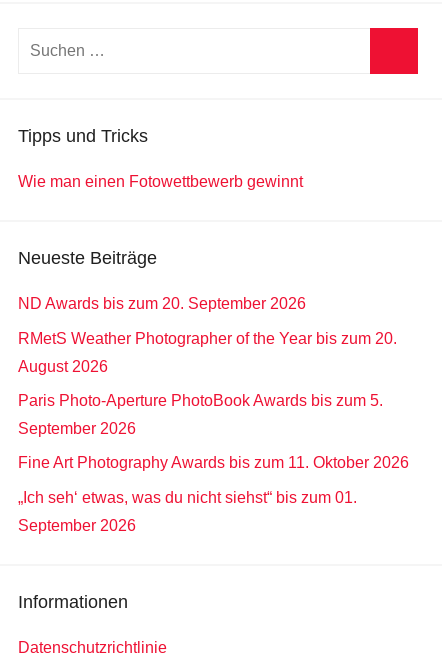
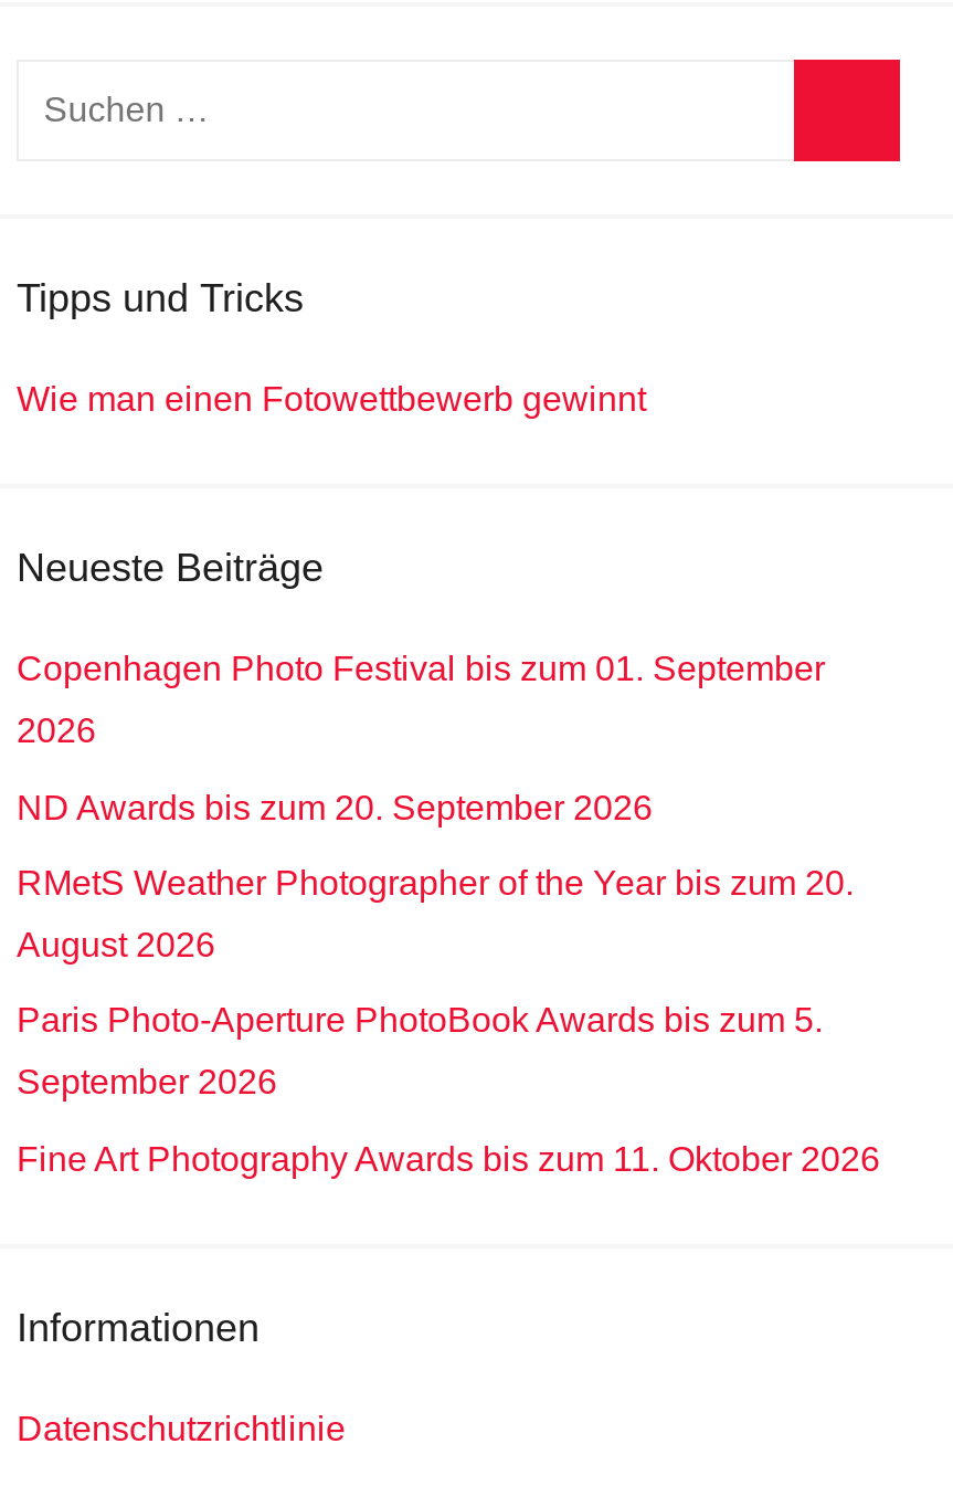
+ Copenhagen Photo Festival bis zum 01. September
+ 2026

moved down: ND Awards bis zum 20. September 2026 | RMetS Weather Photographer of the Year bis zum 20. | August 2026 | Paris Photo-Aperture PhotoBook Awards bis zum 5. | September 2026 | Fine Art Photography Awards bis zum 11. Oktober 2026

- „Ich seh‘ etwas, was du nicht siehst“ bis zum 01.
- September 2026
